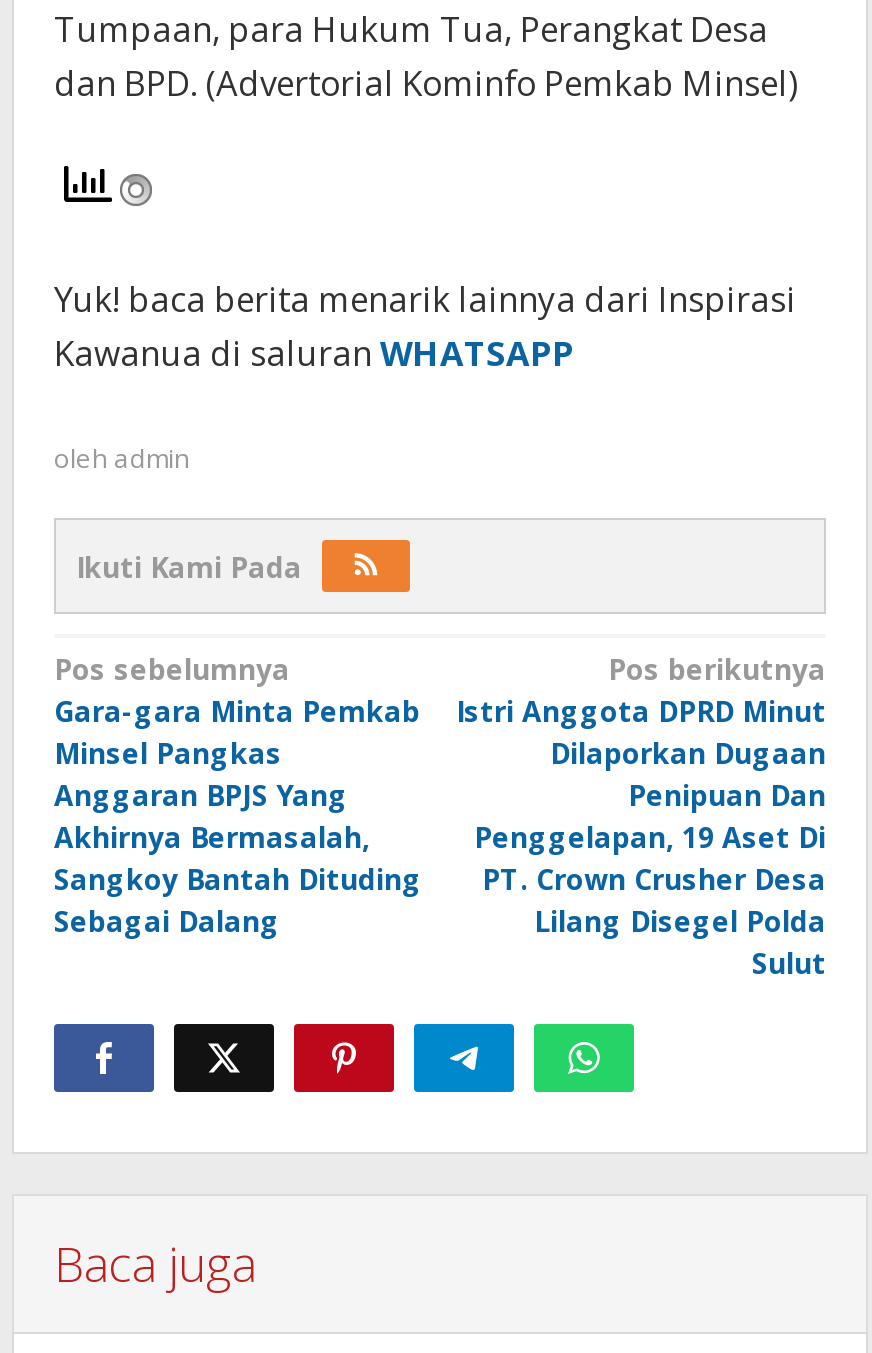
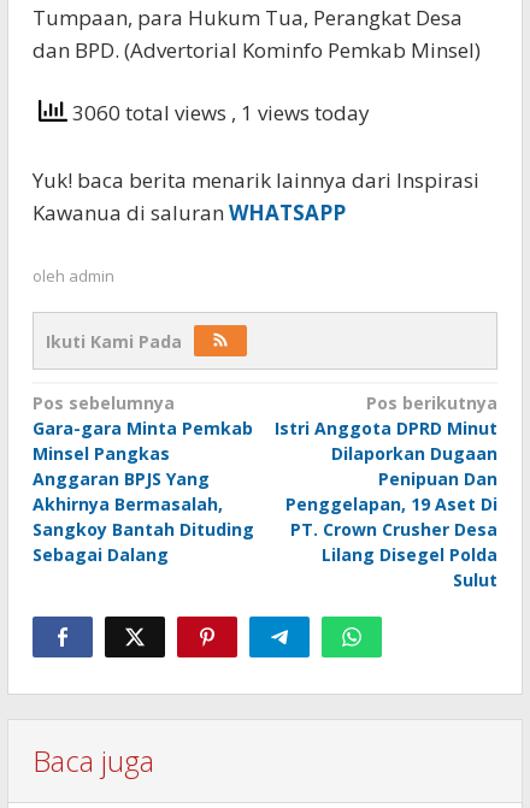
+ 3060 total views, 1 views today
